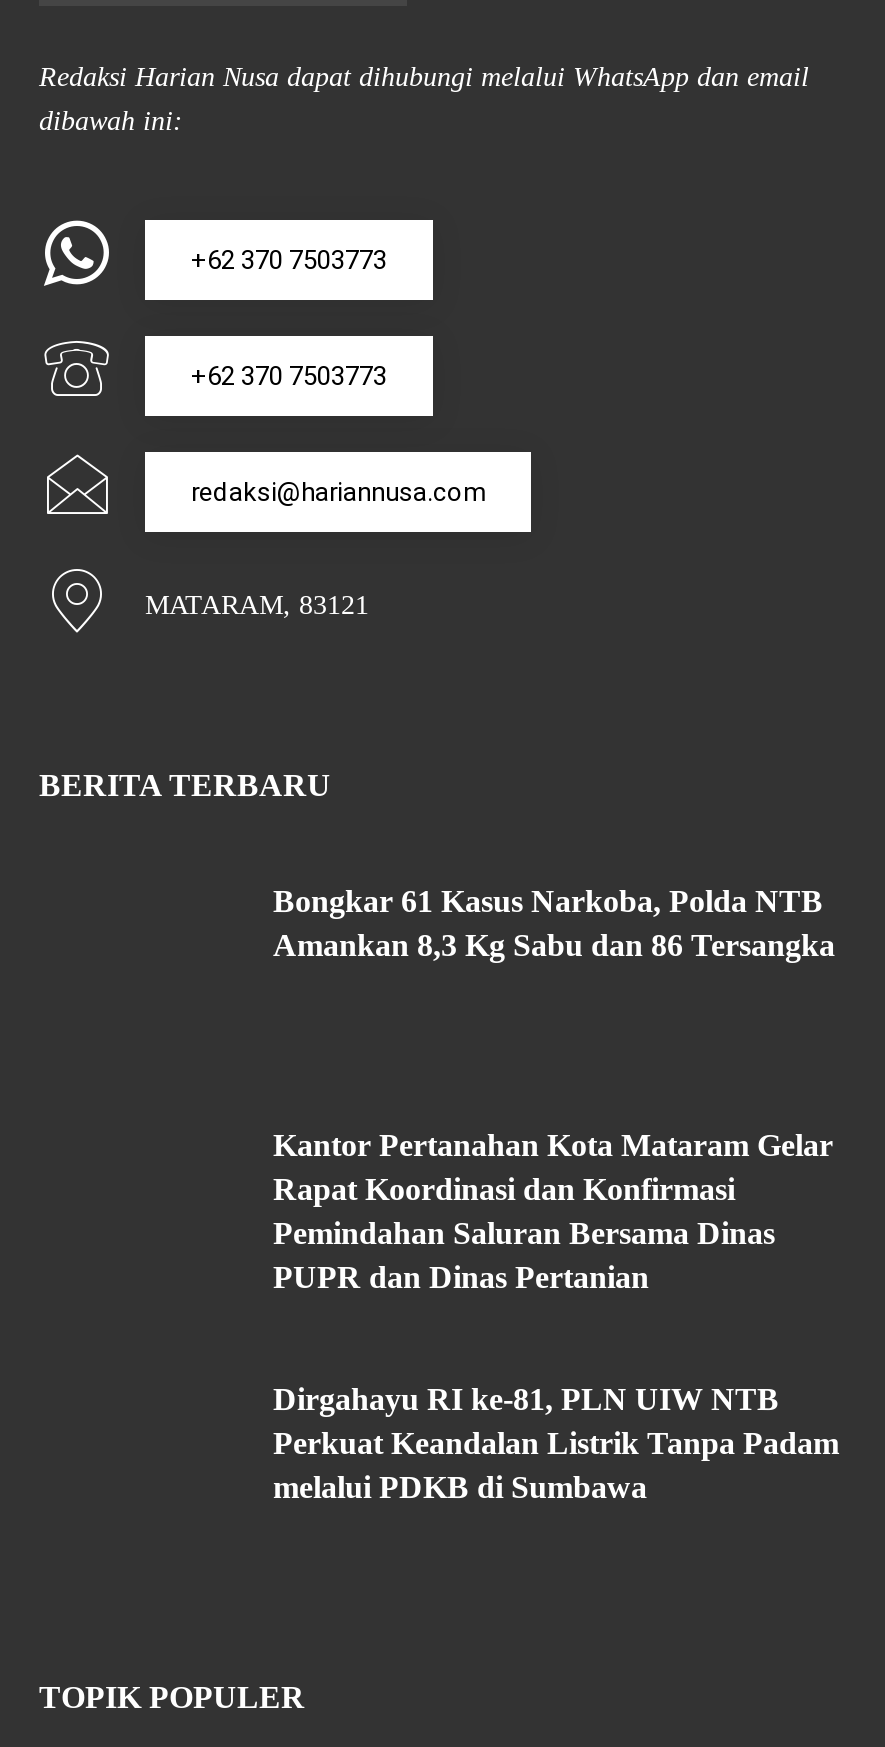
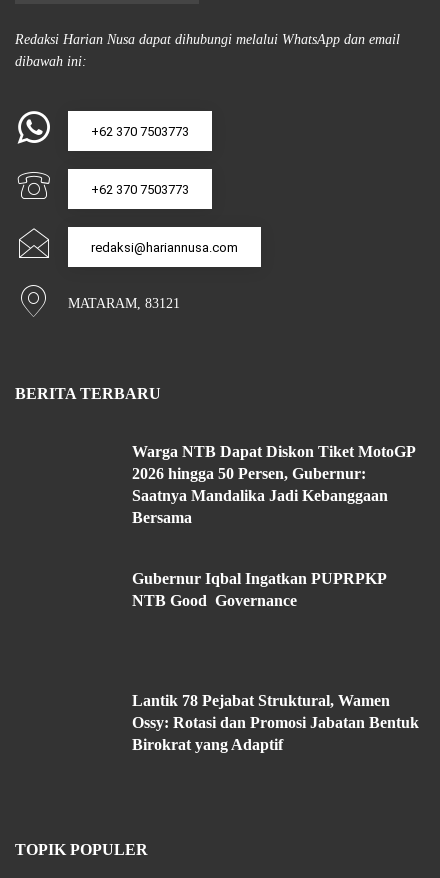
- Bongkar 61 Kasus Narkoba, Polda NTB
- Amankan 8,3 Kg Sabu dan 86 Tersangka
+ Warga NTB Dapat Diskon Tiket MotoGP
+ 2026 hingga 50 Persen, Gubernur:
+ Saatnya Mandalika Jadi Kebanggaan
+ Bersama

- Kantor Pertanahan Kota Mataram Gelar
- Rapat Koordinasi dan Konfirmasi
- Pemindahan Saluran Bersama Dinas
- PUPR dan Dinas Pertanian
+ Gubernur Iqbal Ingatkan PUPRPKP
+ NTB Good Governance

- Dirgahayu RI ke-81, PLN UIW NTB
- Perkuat Keandalan Listrik Tanpa Padam
- melalui PDKB di Sumbawa
+ Lantik 78 Pejabat Struktural, Wamen
+ Ossy: Rotasi dan Promosi Jabatan Bentuk
+ Birokrat yang Adaptif
